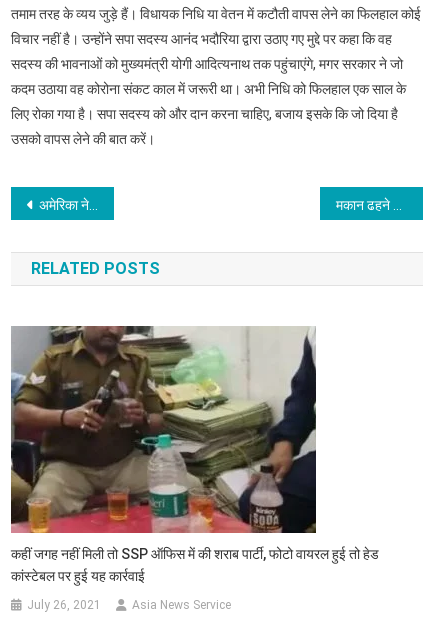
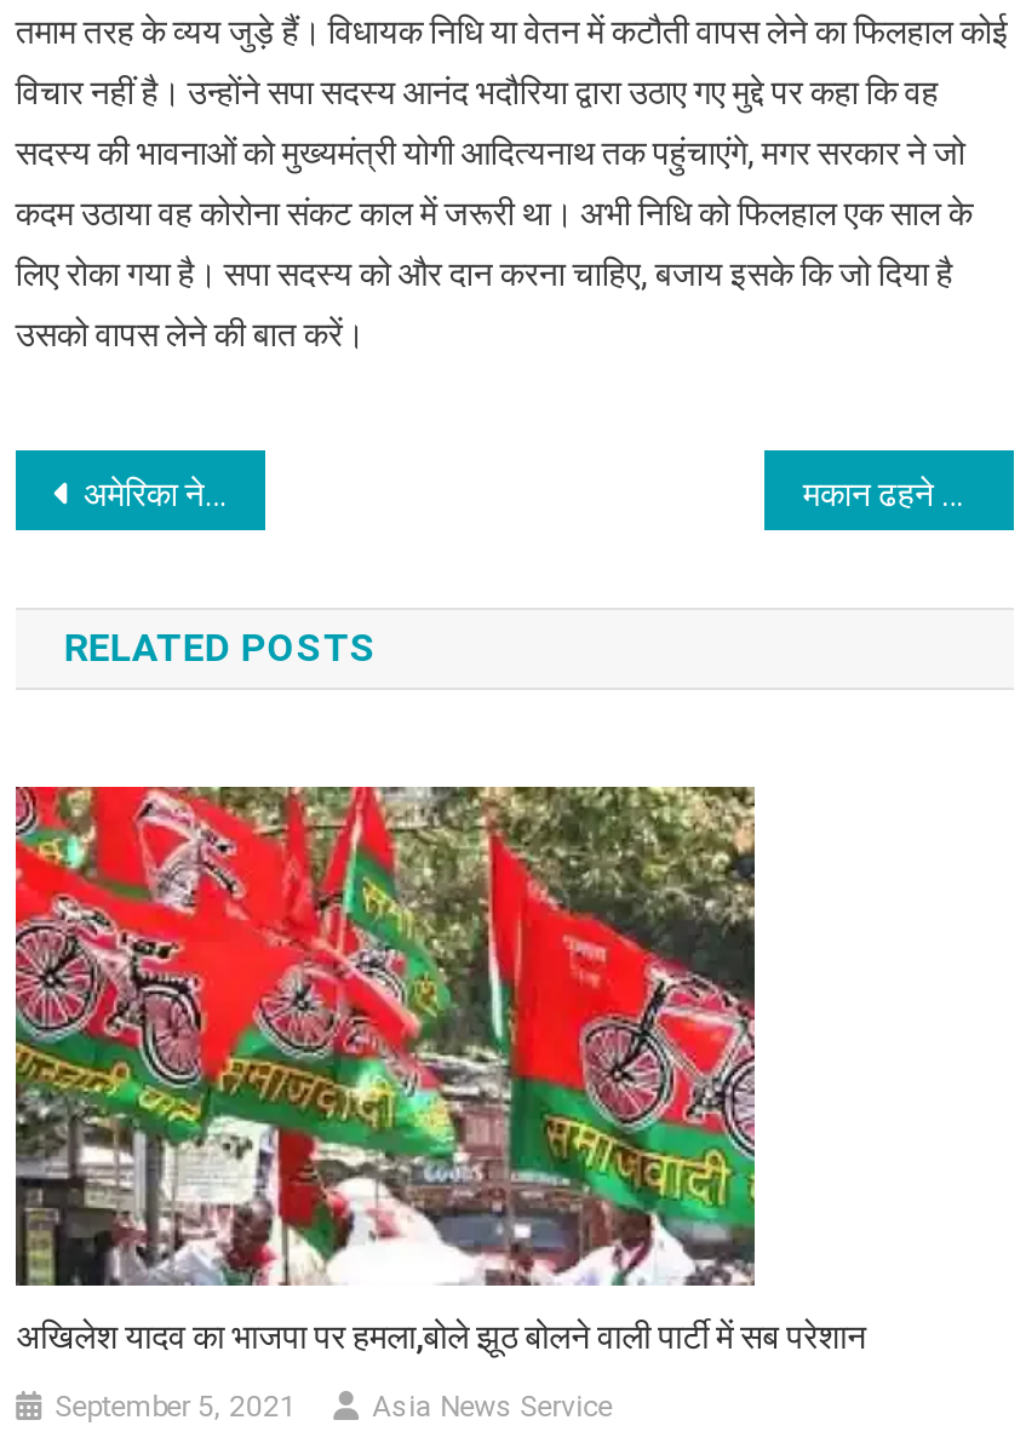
- [image]
- कहीं जगह नहीं मिली तो SSP ऑफिस में की शराब पार्टी, फोटो वायरल हुई तो हेड
- कांस्टेबल पर हुई यह कार्रवाई
+ [image]
+ अखिलेश यादव का भाजपा पर हमला,बोले झूठ बोलने वाली पार्टी में सब परेशान

- July 26, 2021
+ September 5, 2021
